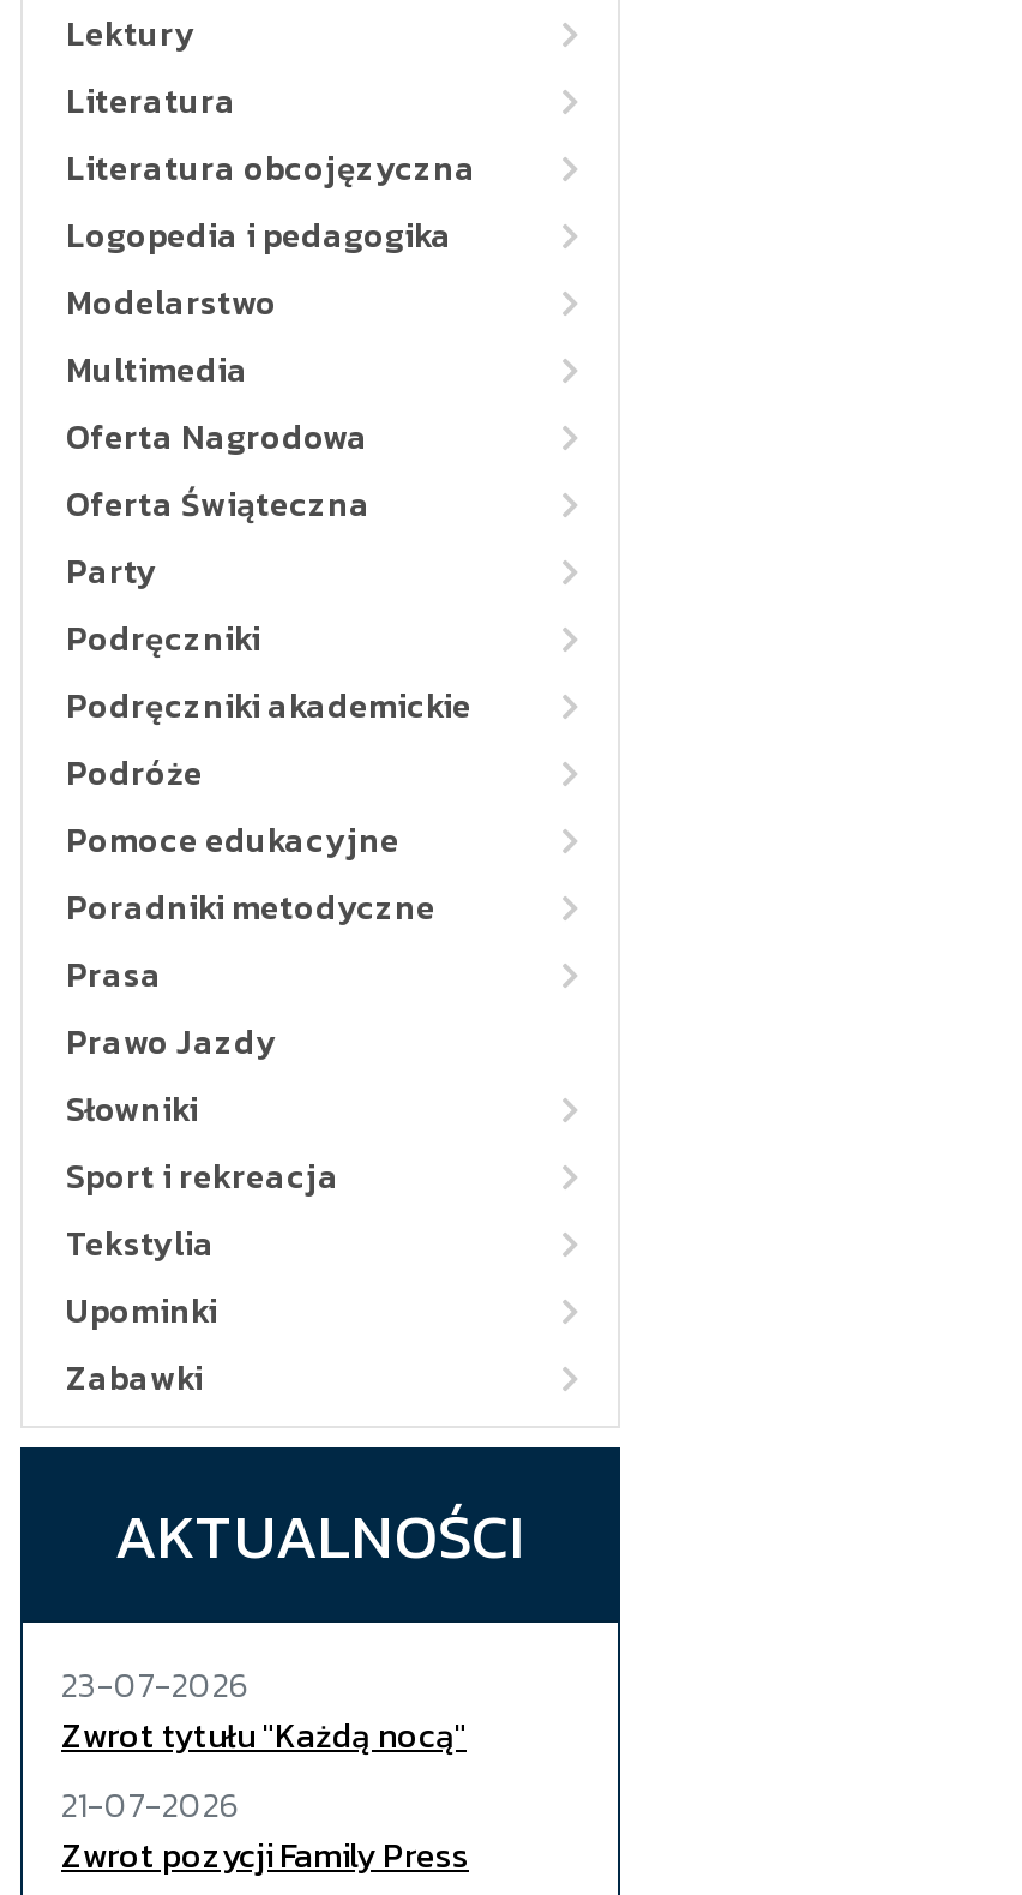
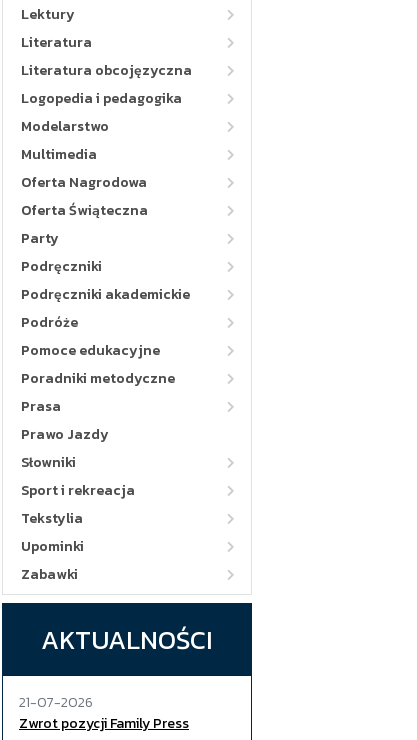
- 23-07-2026
- Zwrot tytułu "Każdą nocą"
